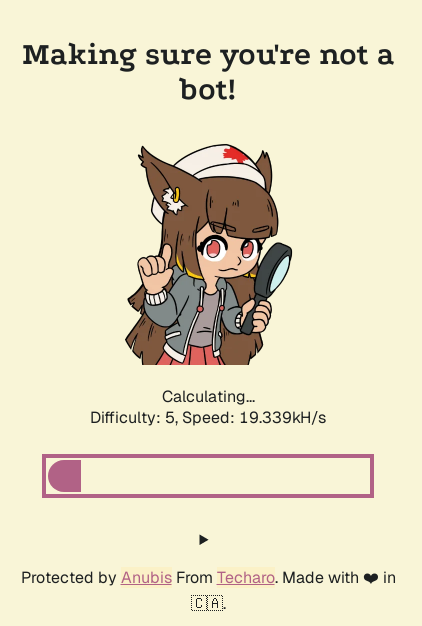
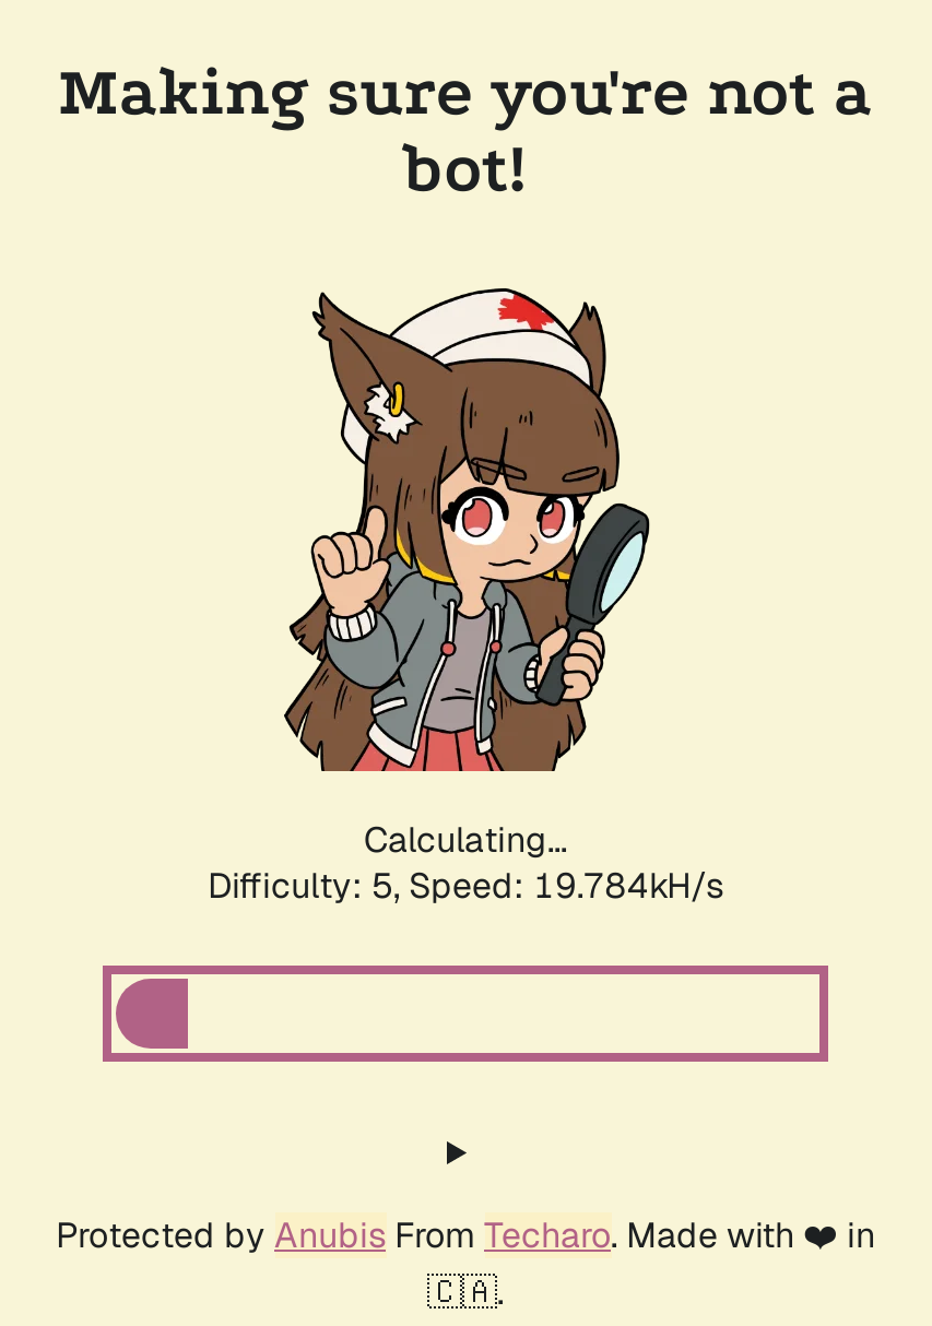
- Difficulty: 5, Speed: 19.339kH/s
+ Difficulty: 5, Speed: 19.784kH/s
